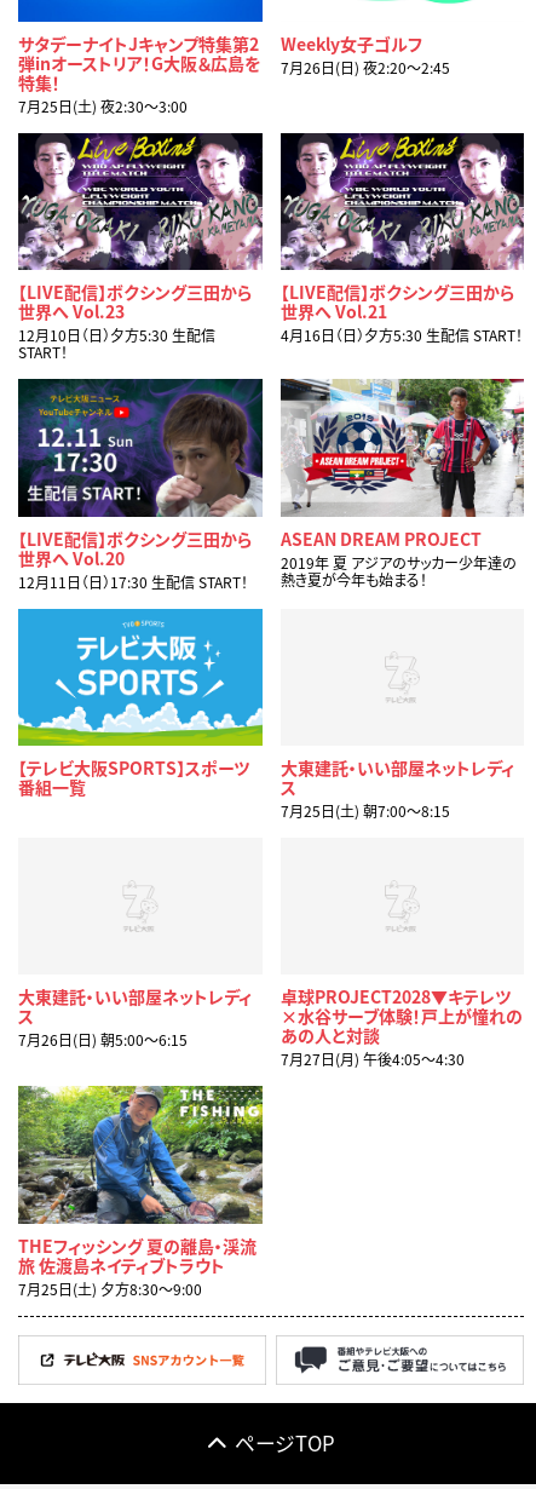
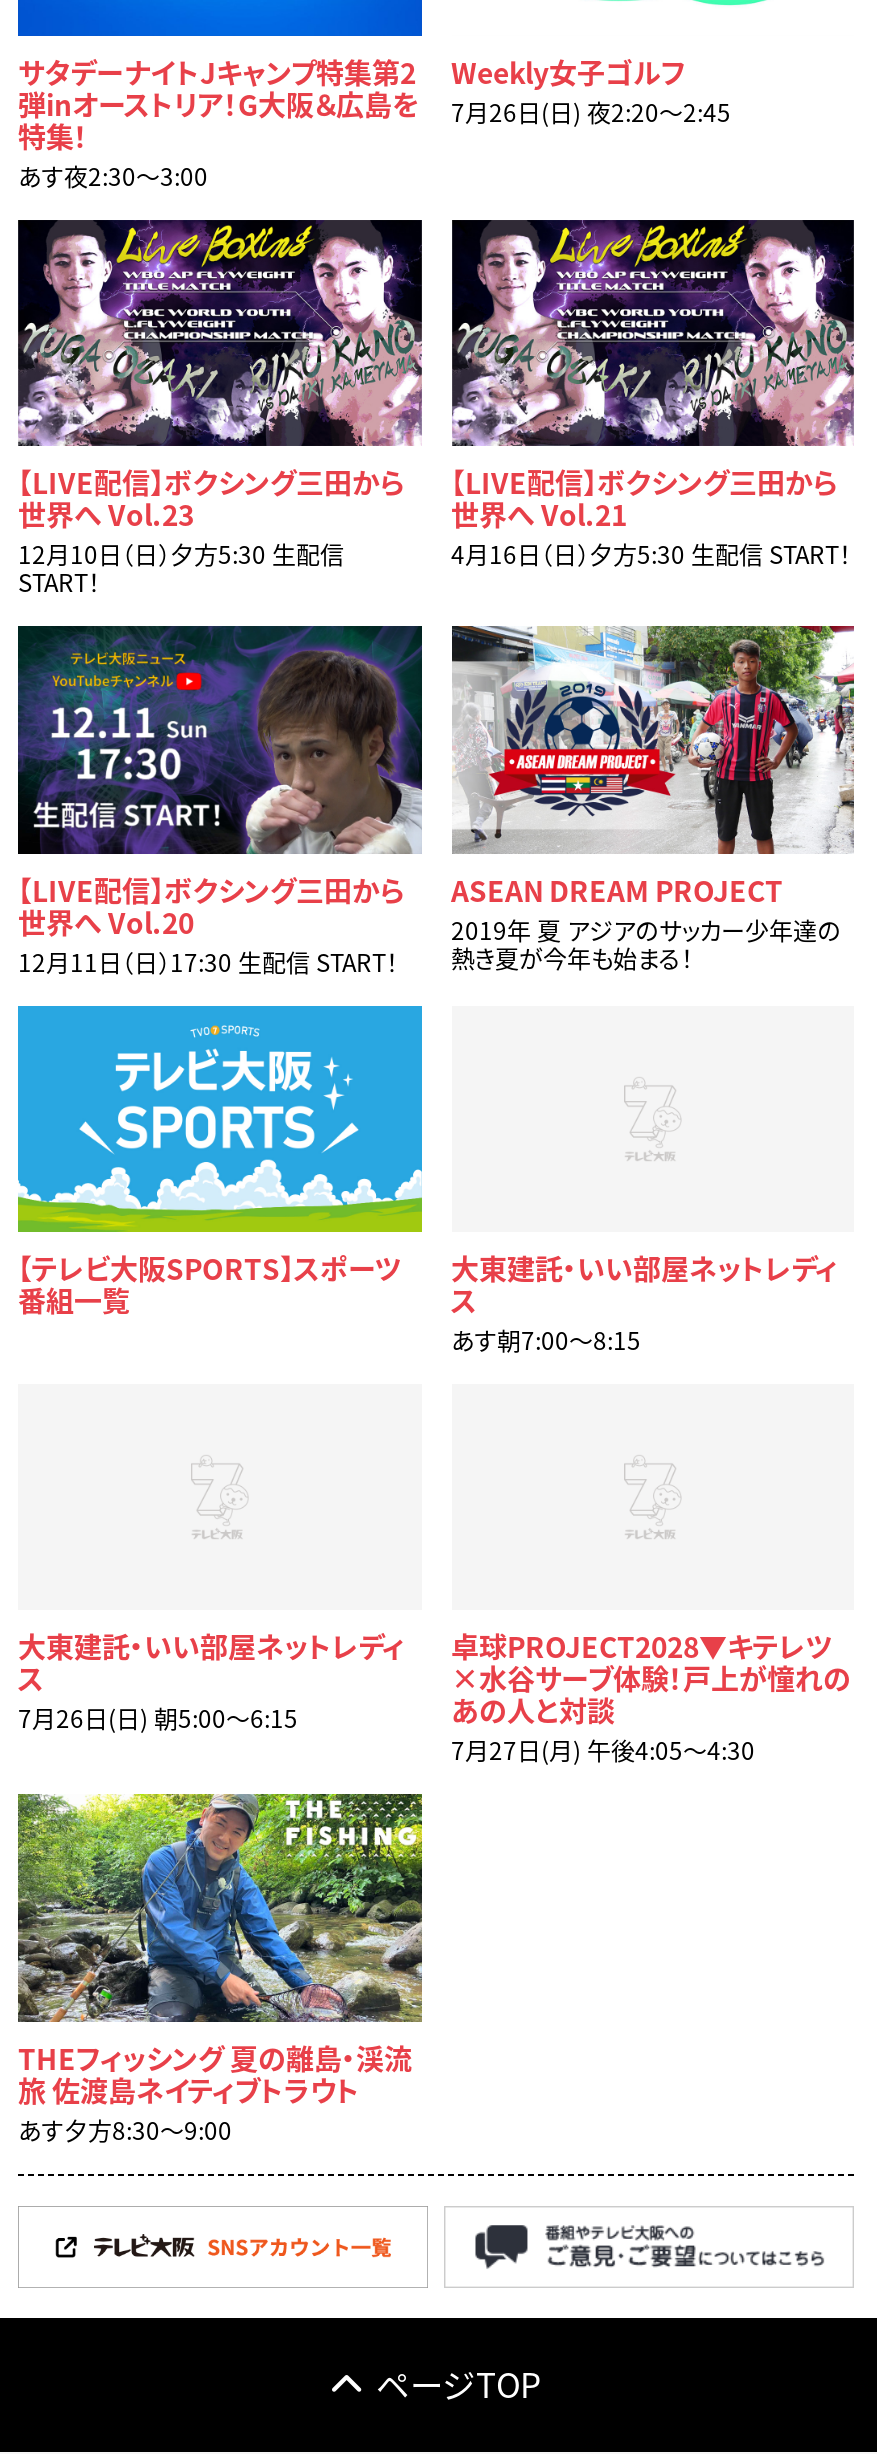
- 7月25日(土) 夜2:30〜3:00
+ あす夜2:30〜3:00

- 7月25日(土) 朝7:00〜8:15
+ あす朝7:00〜8:15

- 7月25日(土) 夕方8:30〜9:00
+ あす夕方8:30〜9:00
